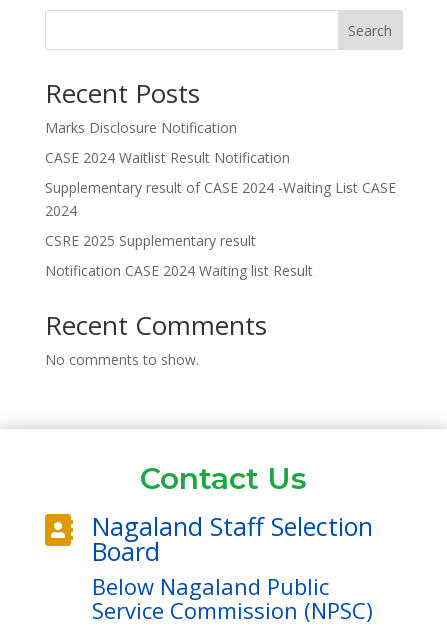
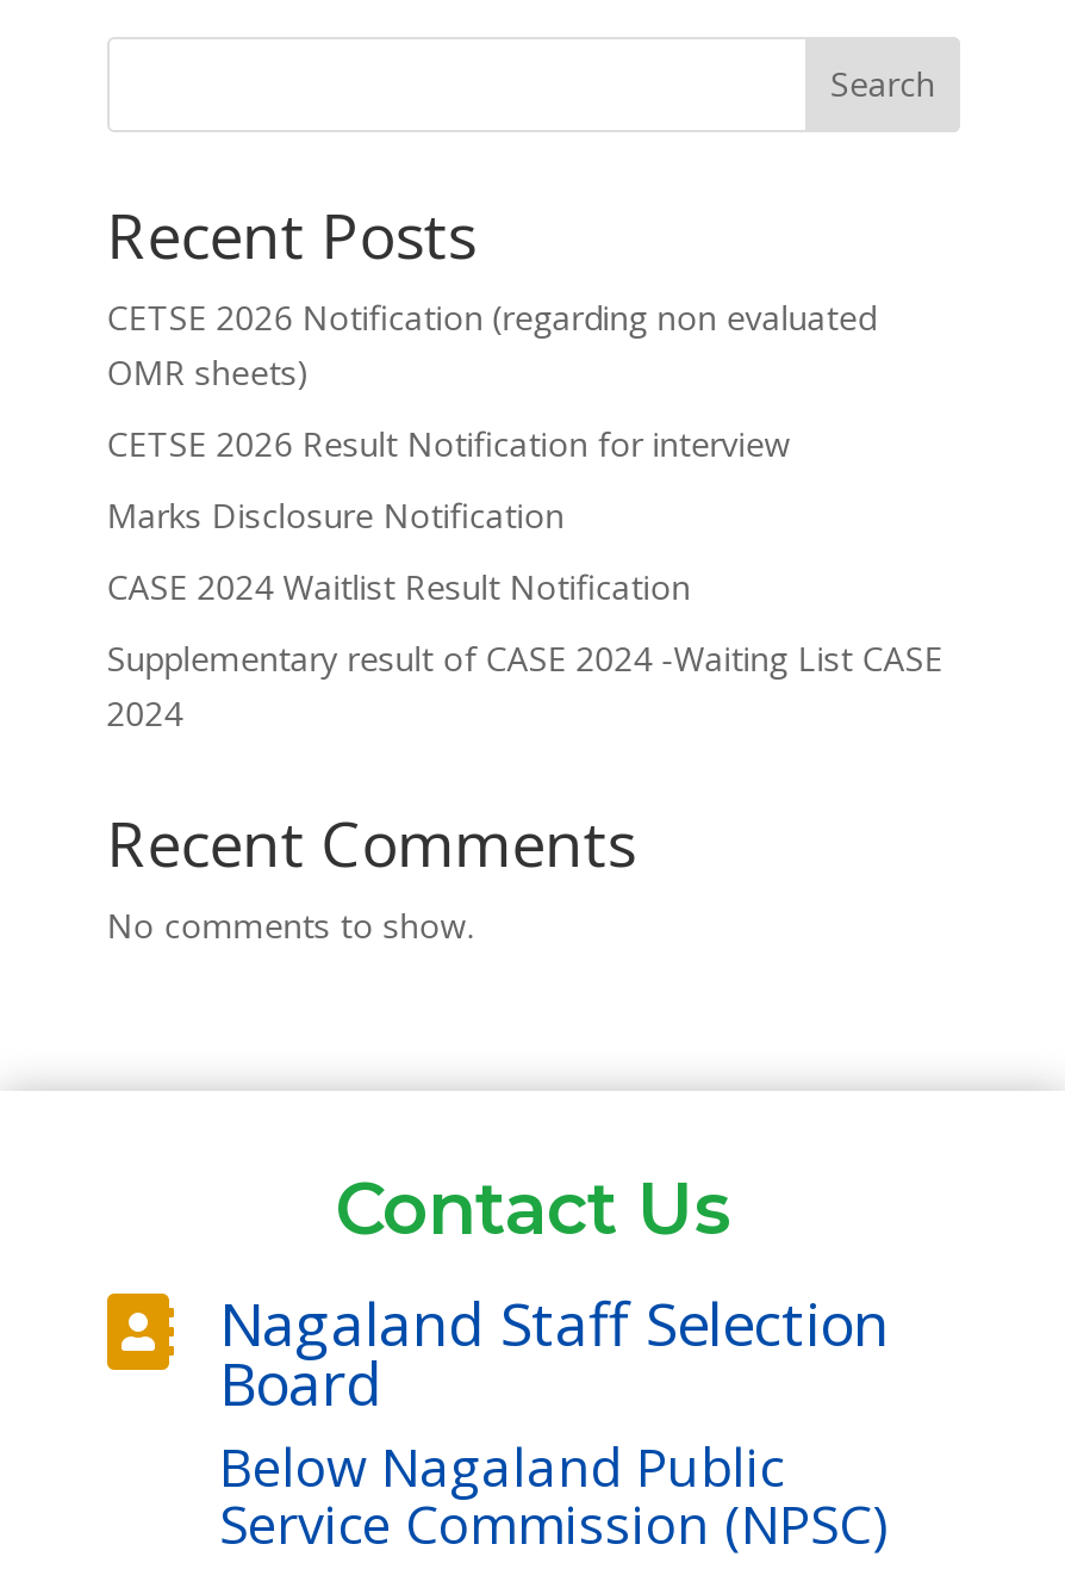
+ CETSE 2026 Notification (regarding non evaluated
+ OMR sheets)
+ CETSE 2026 Result Notification for interview

moved down: Marks Disclosure Notification | CASE 2024 Waitlist Result Notification | Supplementary result of CASE 2024 -Waiting List CASE | 2024

- CSRE 2025 Supplementary result
- Notification CASE 2024 Waiting list Result
